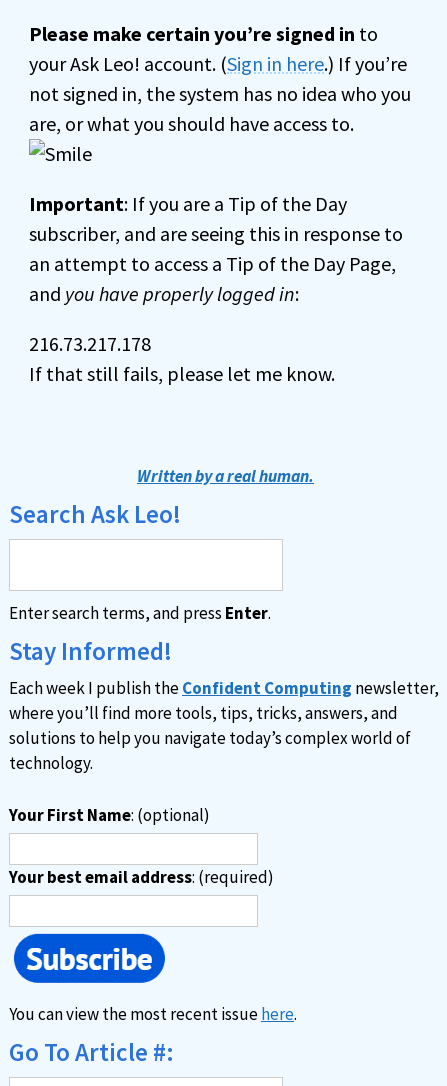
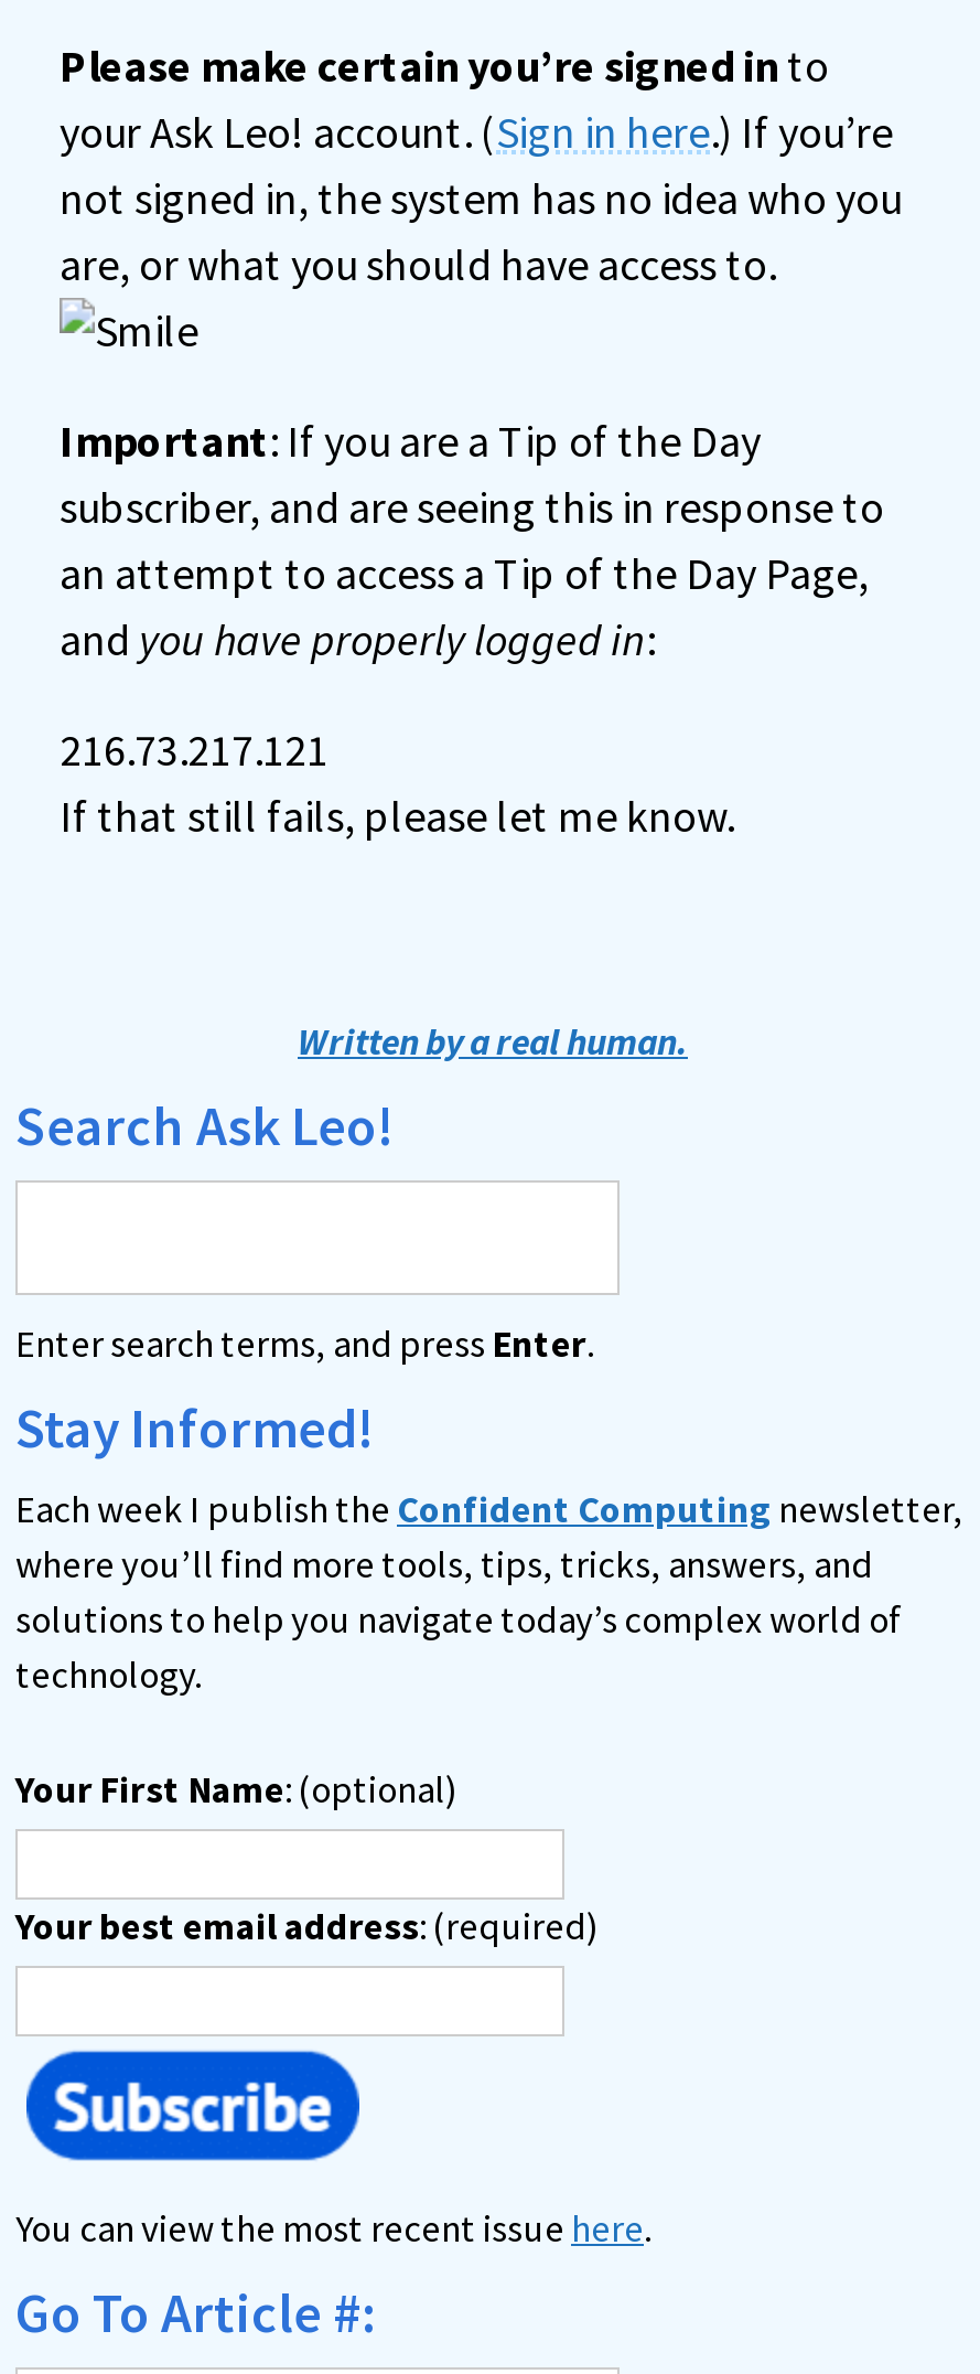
- 216.73.217.178
+ 216.73.217.121
